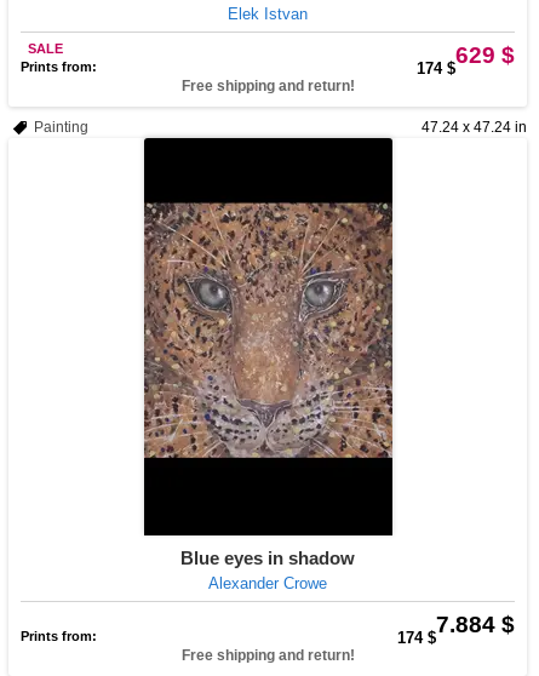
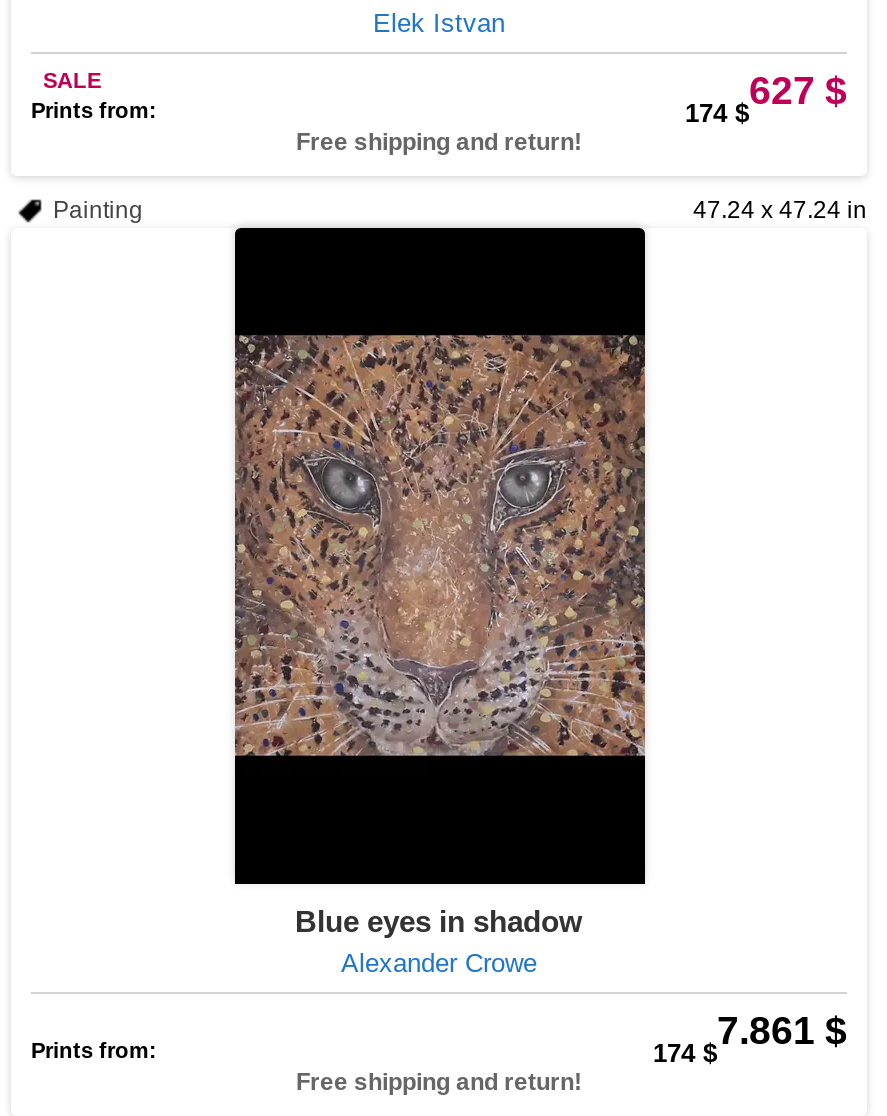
- 629 $
+ 627 $

- 7.884 $
+ 7.861 $
